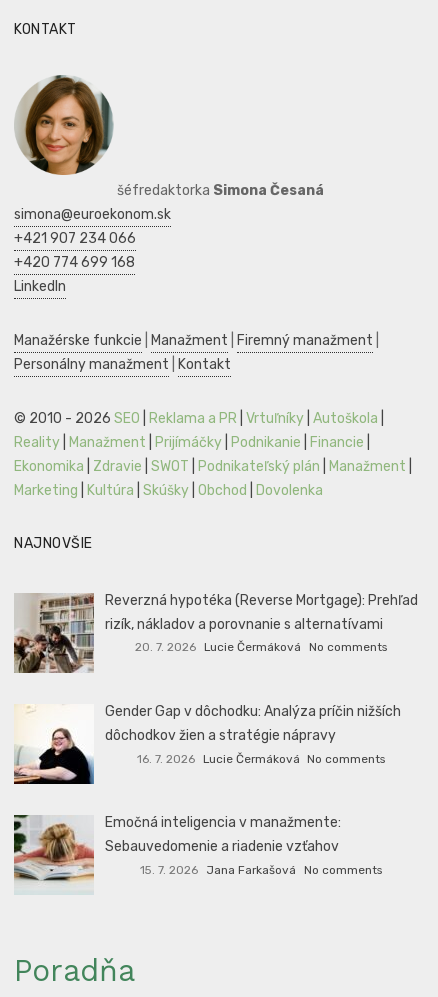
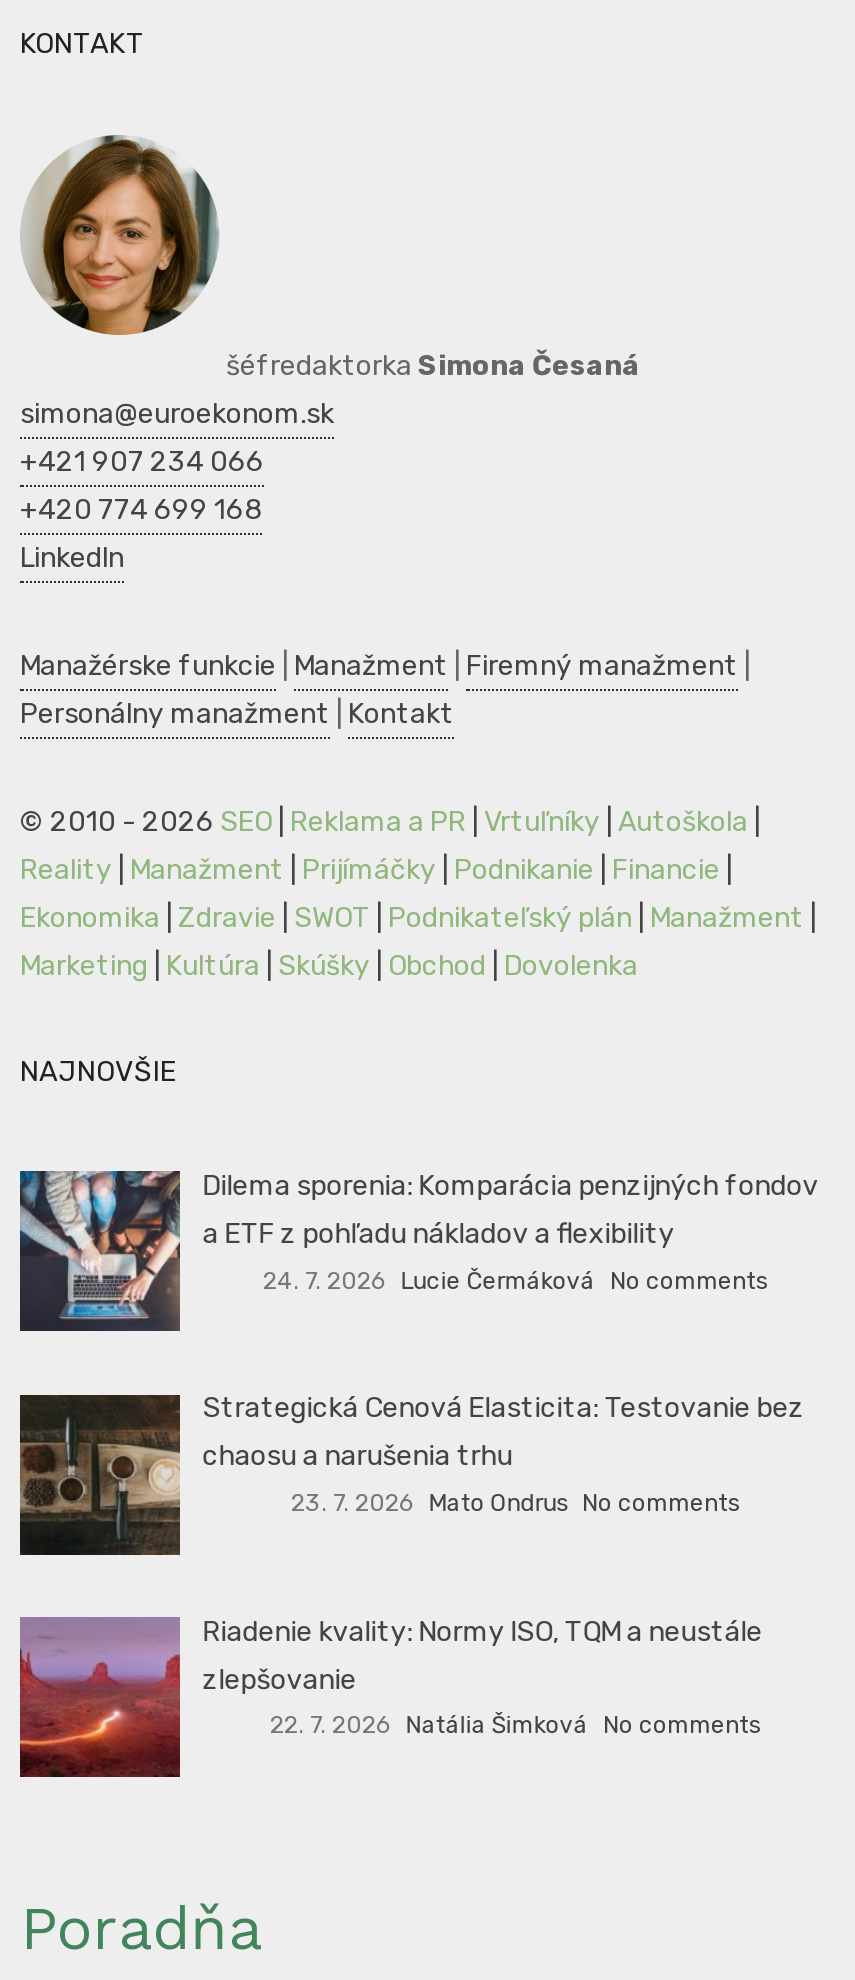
- [image]
- Reverzná hypotéka (Reverse Mortgage): Prehľad
- rizík, nákladov a porovnanie s alternatívami
- 20. 7. 2026 Lucie Čermáková No comments
+ [image]
+ Dilema sporenia: Komparácia penzijných fondov
+ a ETF z pohľadu nákladov a flexibility
+ 24. 7. 2026 Lucie Čermáková No comments

- [image]
- Gender Gap v dôchodku: Analýza príčin nižších
- dôchodkov žien a stratégie nápravy
- 16. 7. 2026 Lucie Čermáková No comments
+ [image]
+ Strategická Cenová Elasticita: Testovanie bez
+ chaosu a narušenia trhu
+ 23. 7. 2026 Mato Ondrus No comments

- [image]
- Emočná inteligencia v manažmente:
- Sebauvedomenie a riadenie vzťahov
- 15. 7. 2026 Jana Farkašová No comments
+ [image]
+ Riadenie kvality: Normy ISO, TQM a neustále
+ zlepšovanie
+ 22. 7. 2026 Natália Šimková No comments
